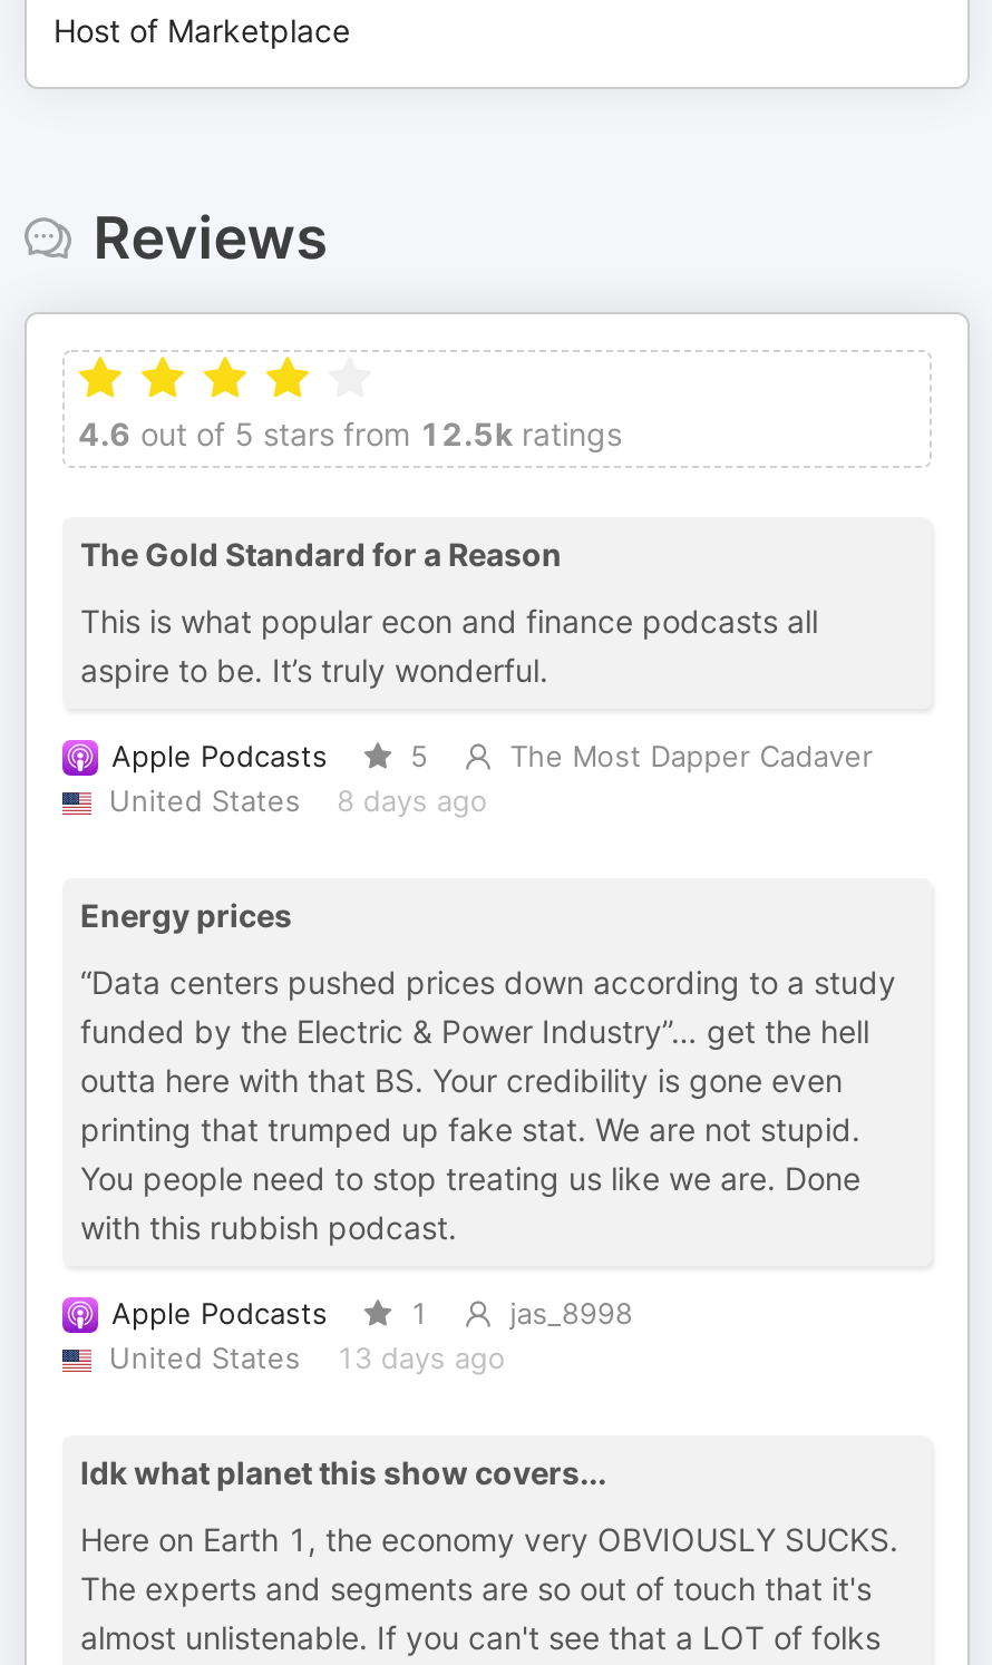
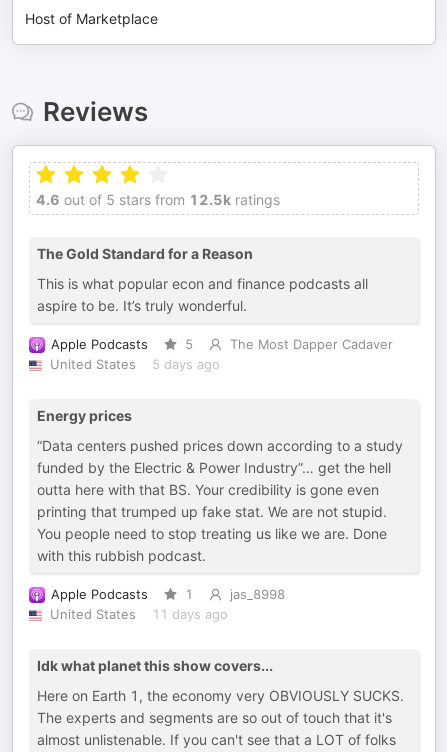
- United States 8 days ago
+ United States 5 days ago

- United States 13 days ago
+ United States 11 days ago
